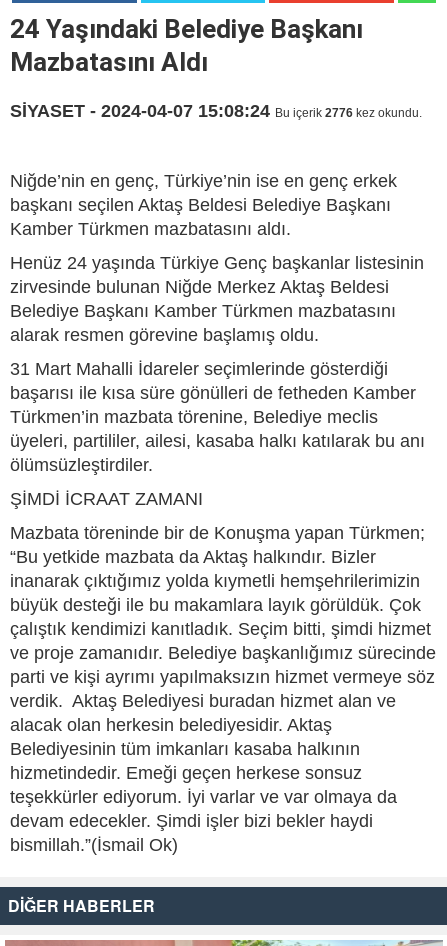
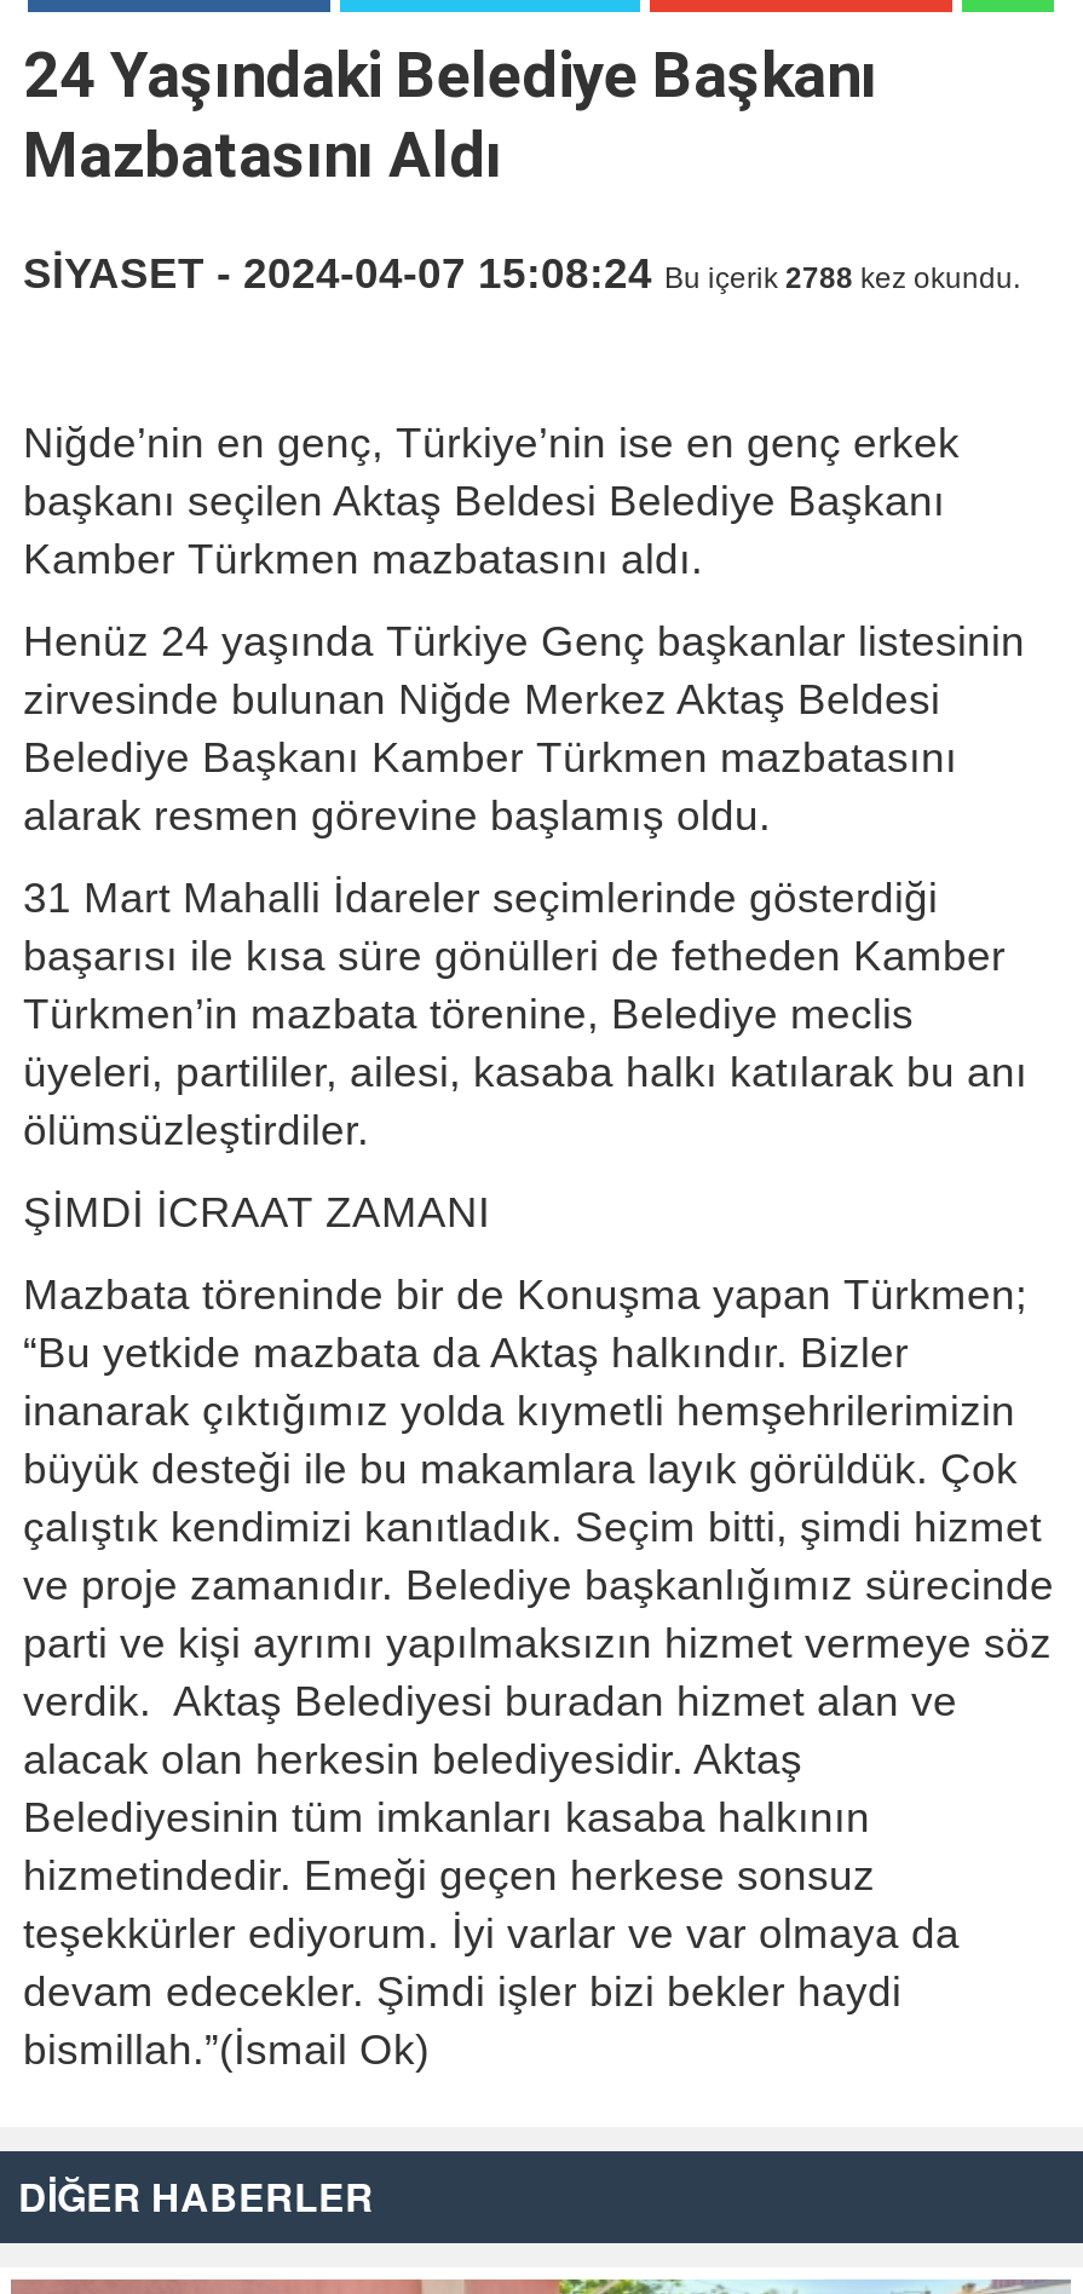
- SİYASET - 2024-04-07 15:08:24 Bu içerik 2776 kez okundu.
+ SİYASET - 2024-04-07 15:08:24 Bu içerik 2788 kez okundu.
